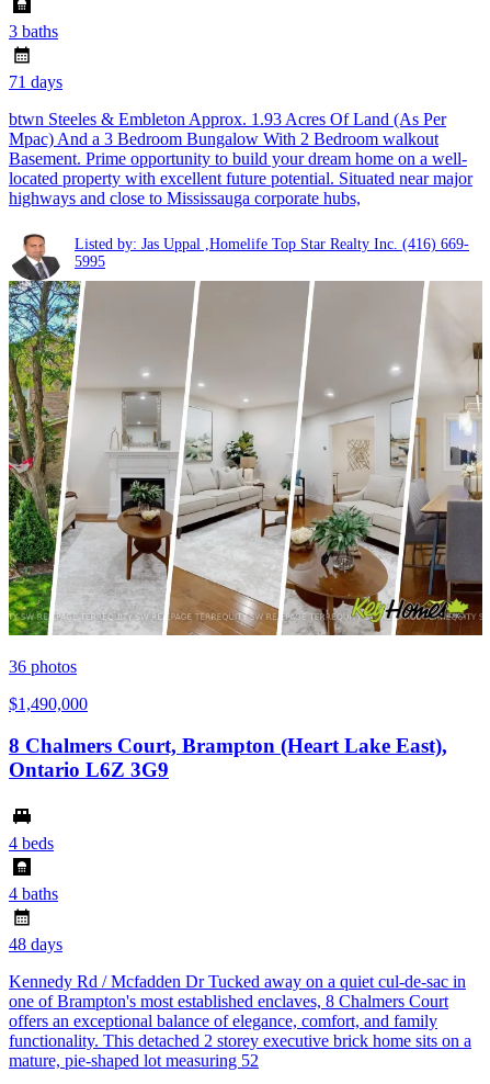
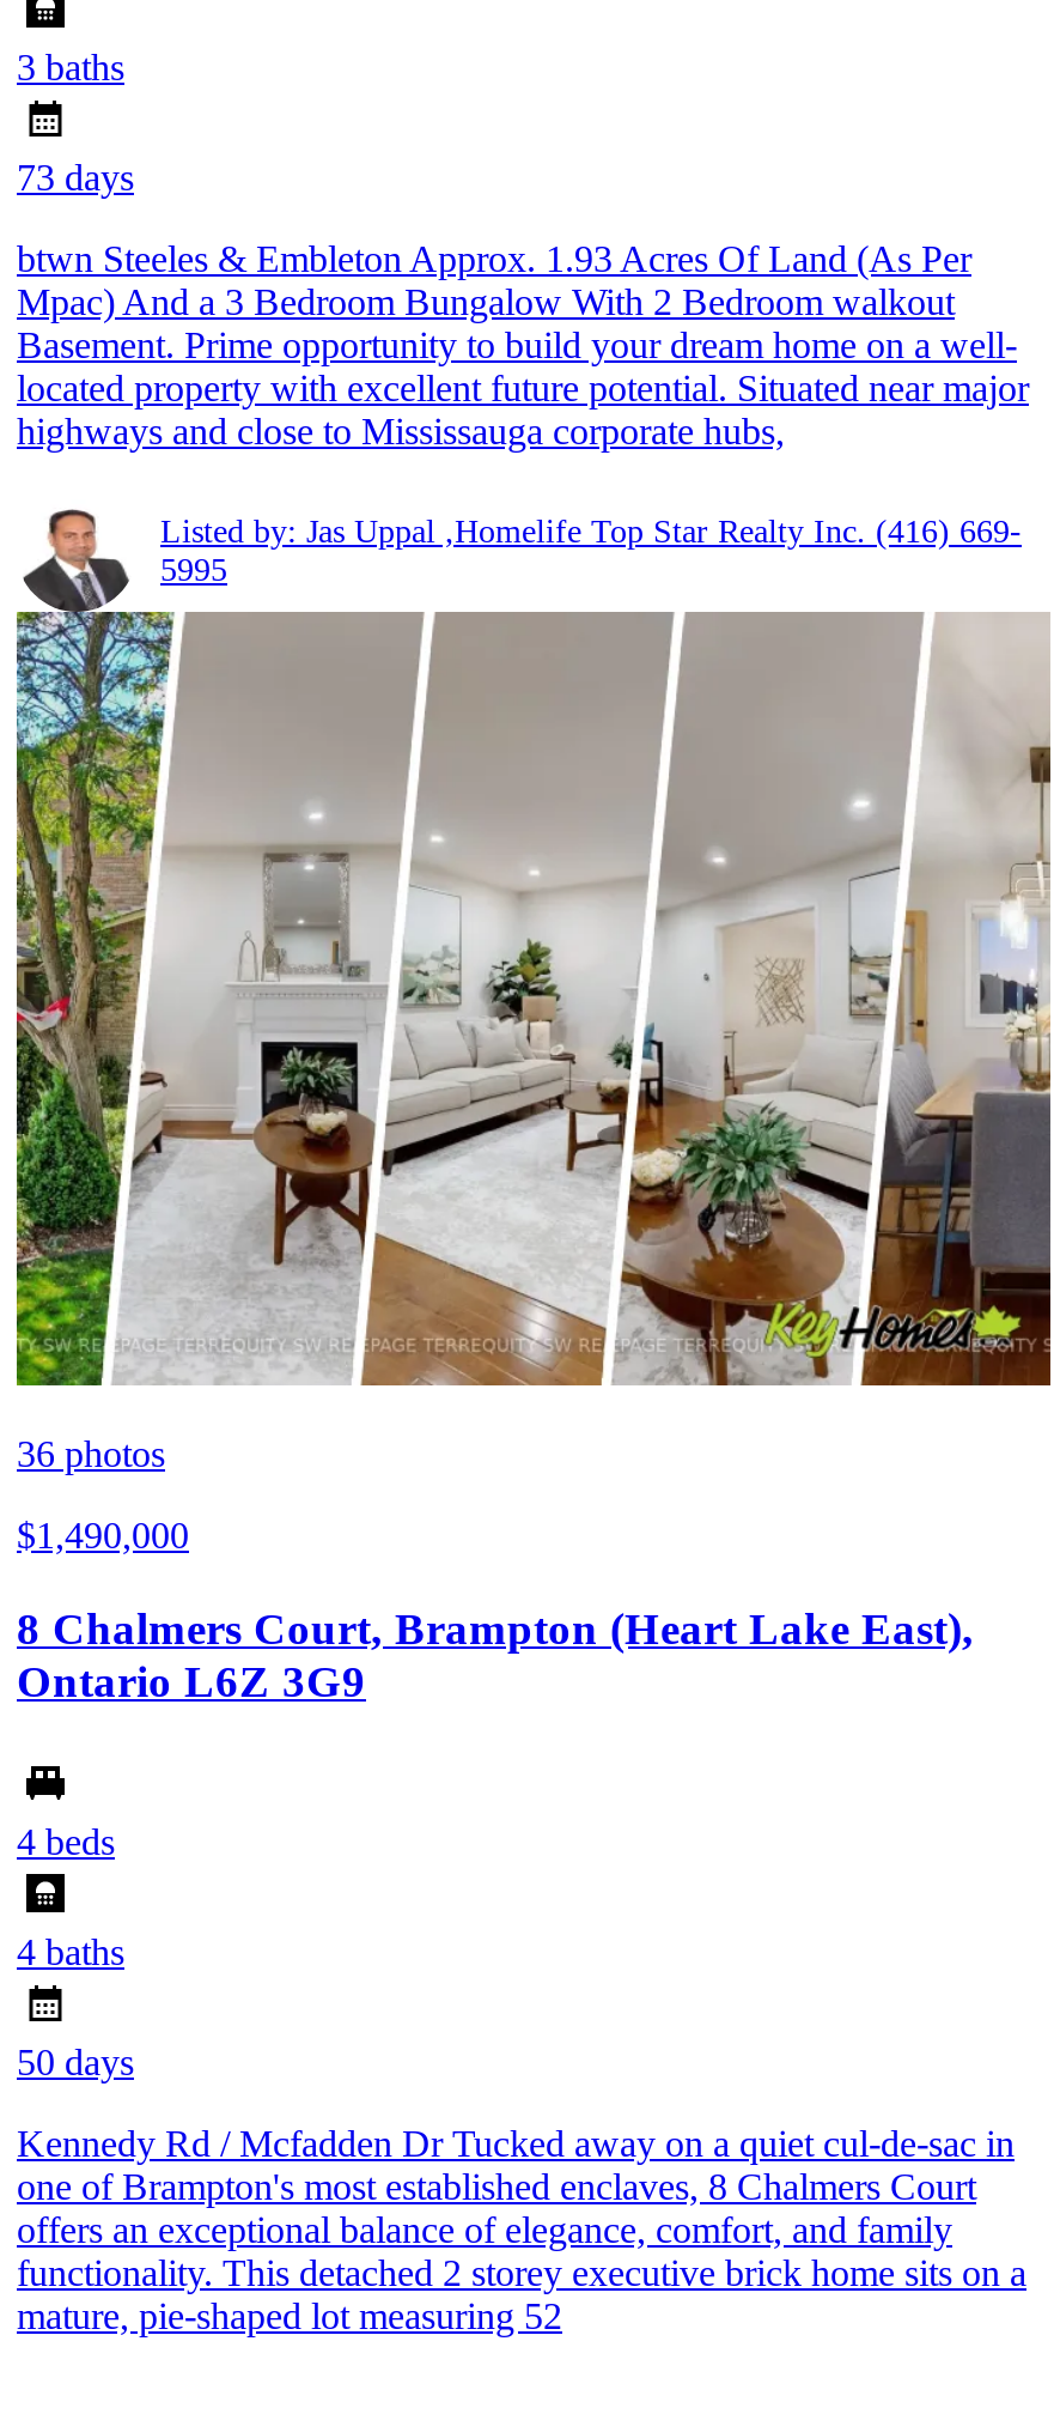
- 71 days
+ 73 days

- 48 days
+ 50 days
